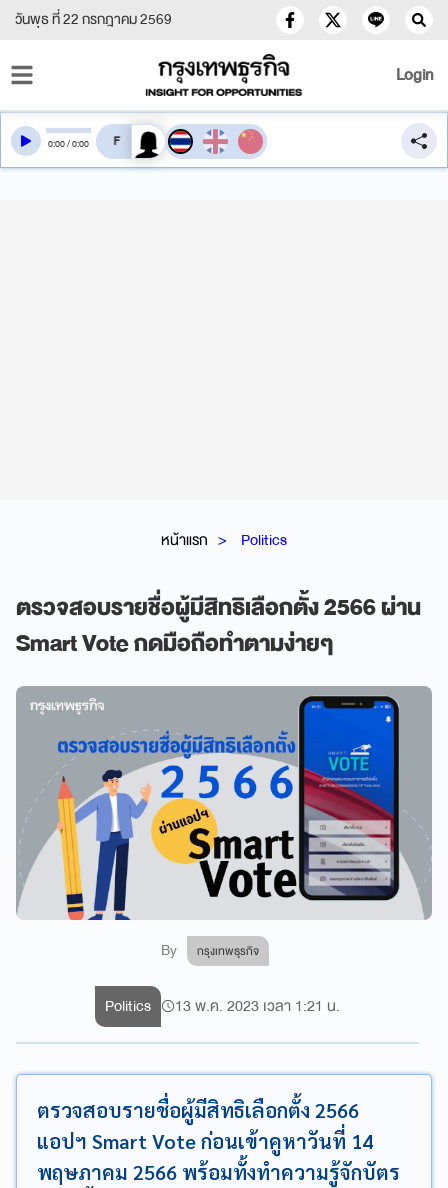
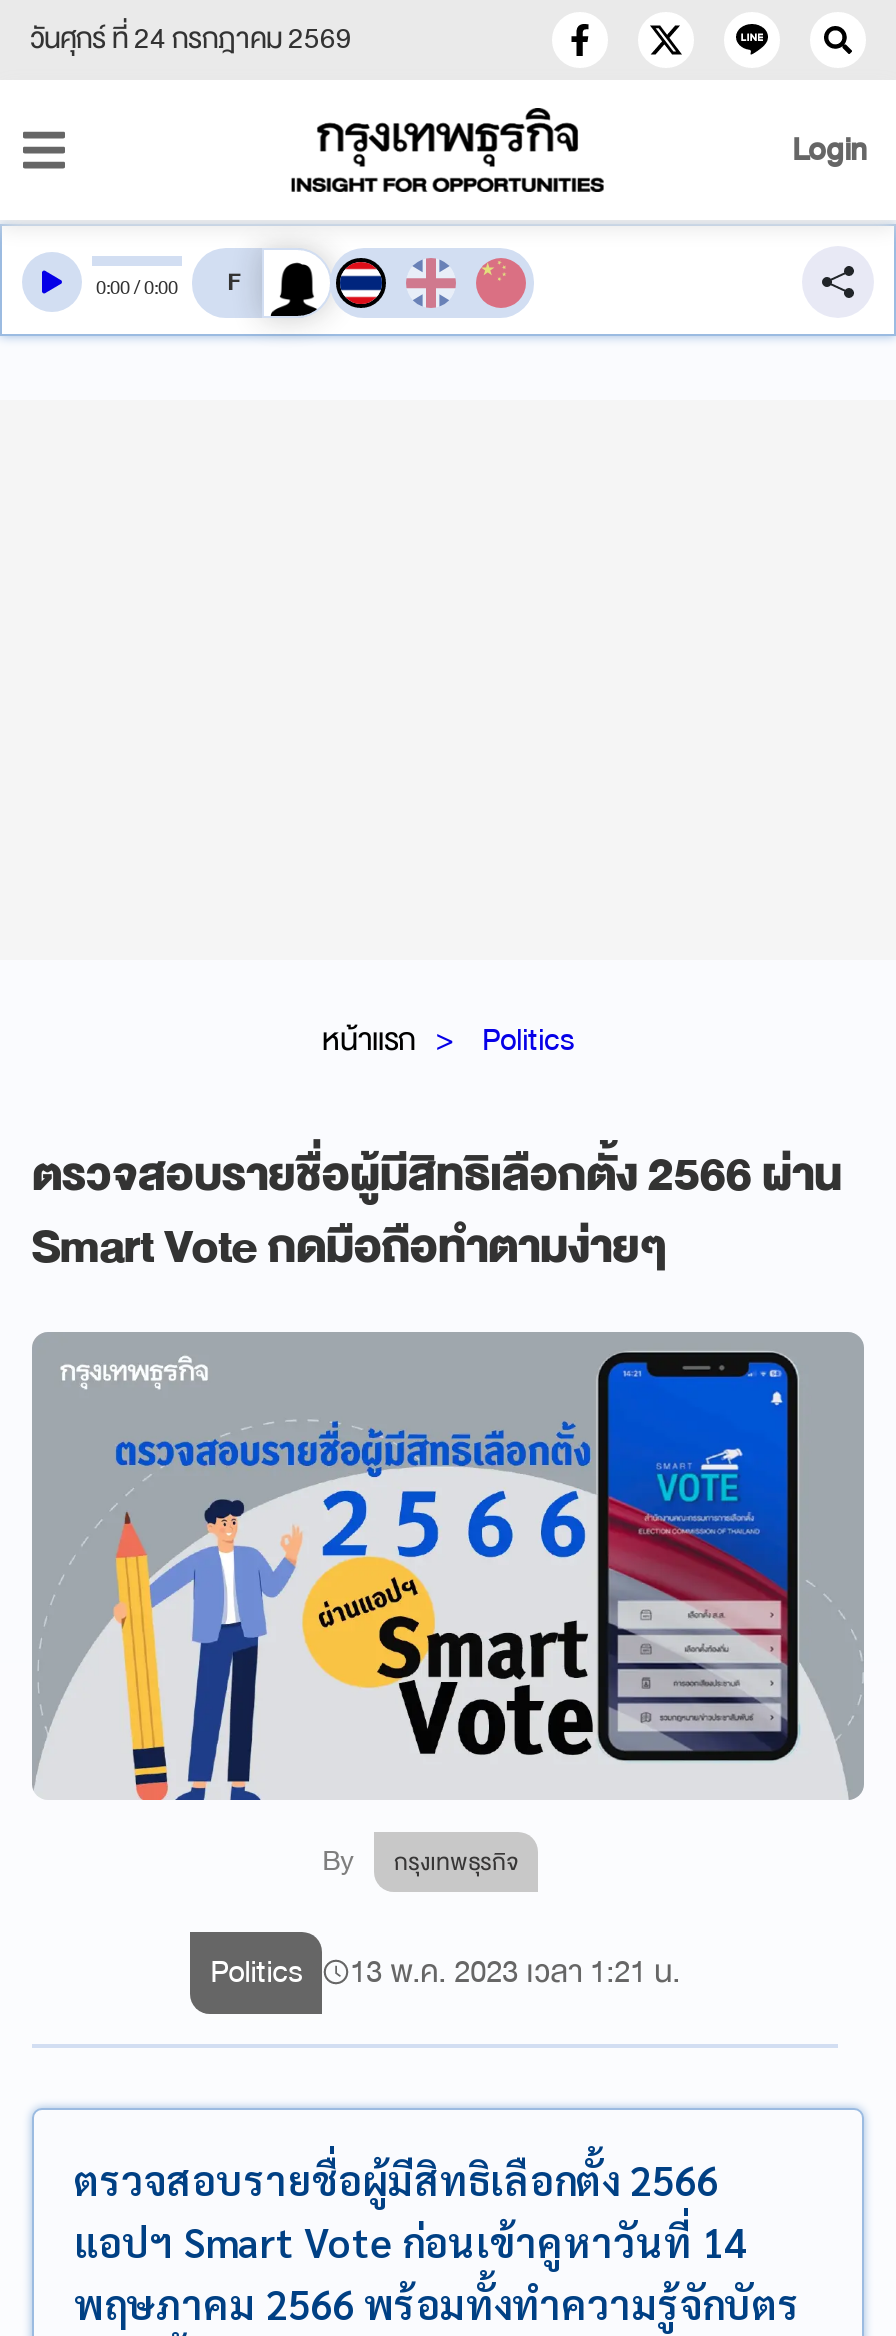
- วันพุธ ที่ 22 กรกฎาคม 2569
+ วันศุกร์ ที่ 24 กรกฎาคม 2569
